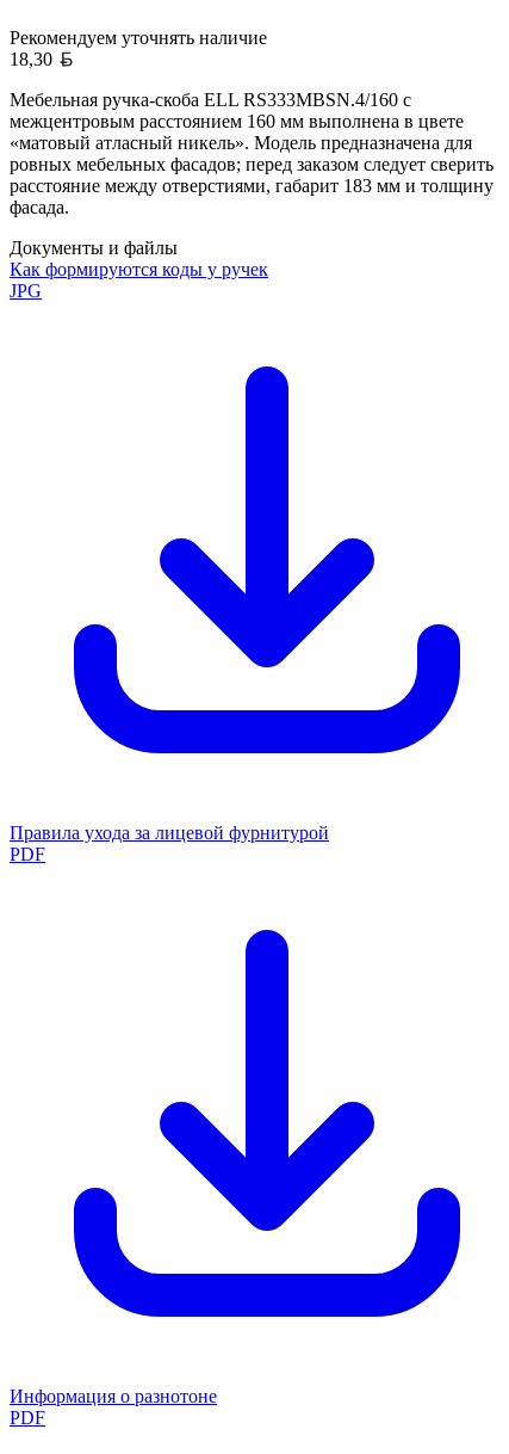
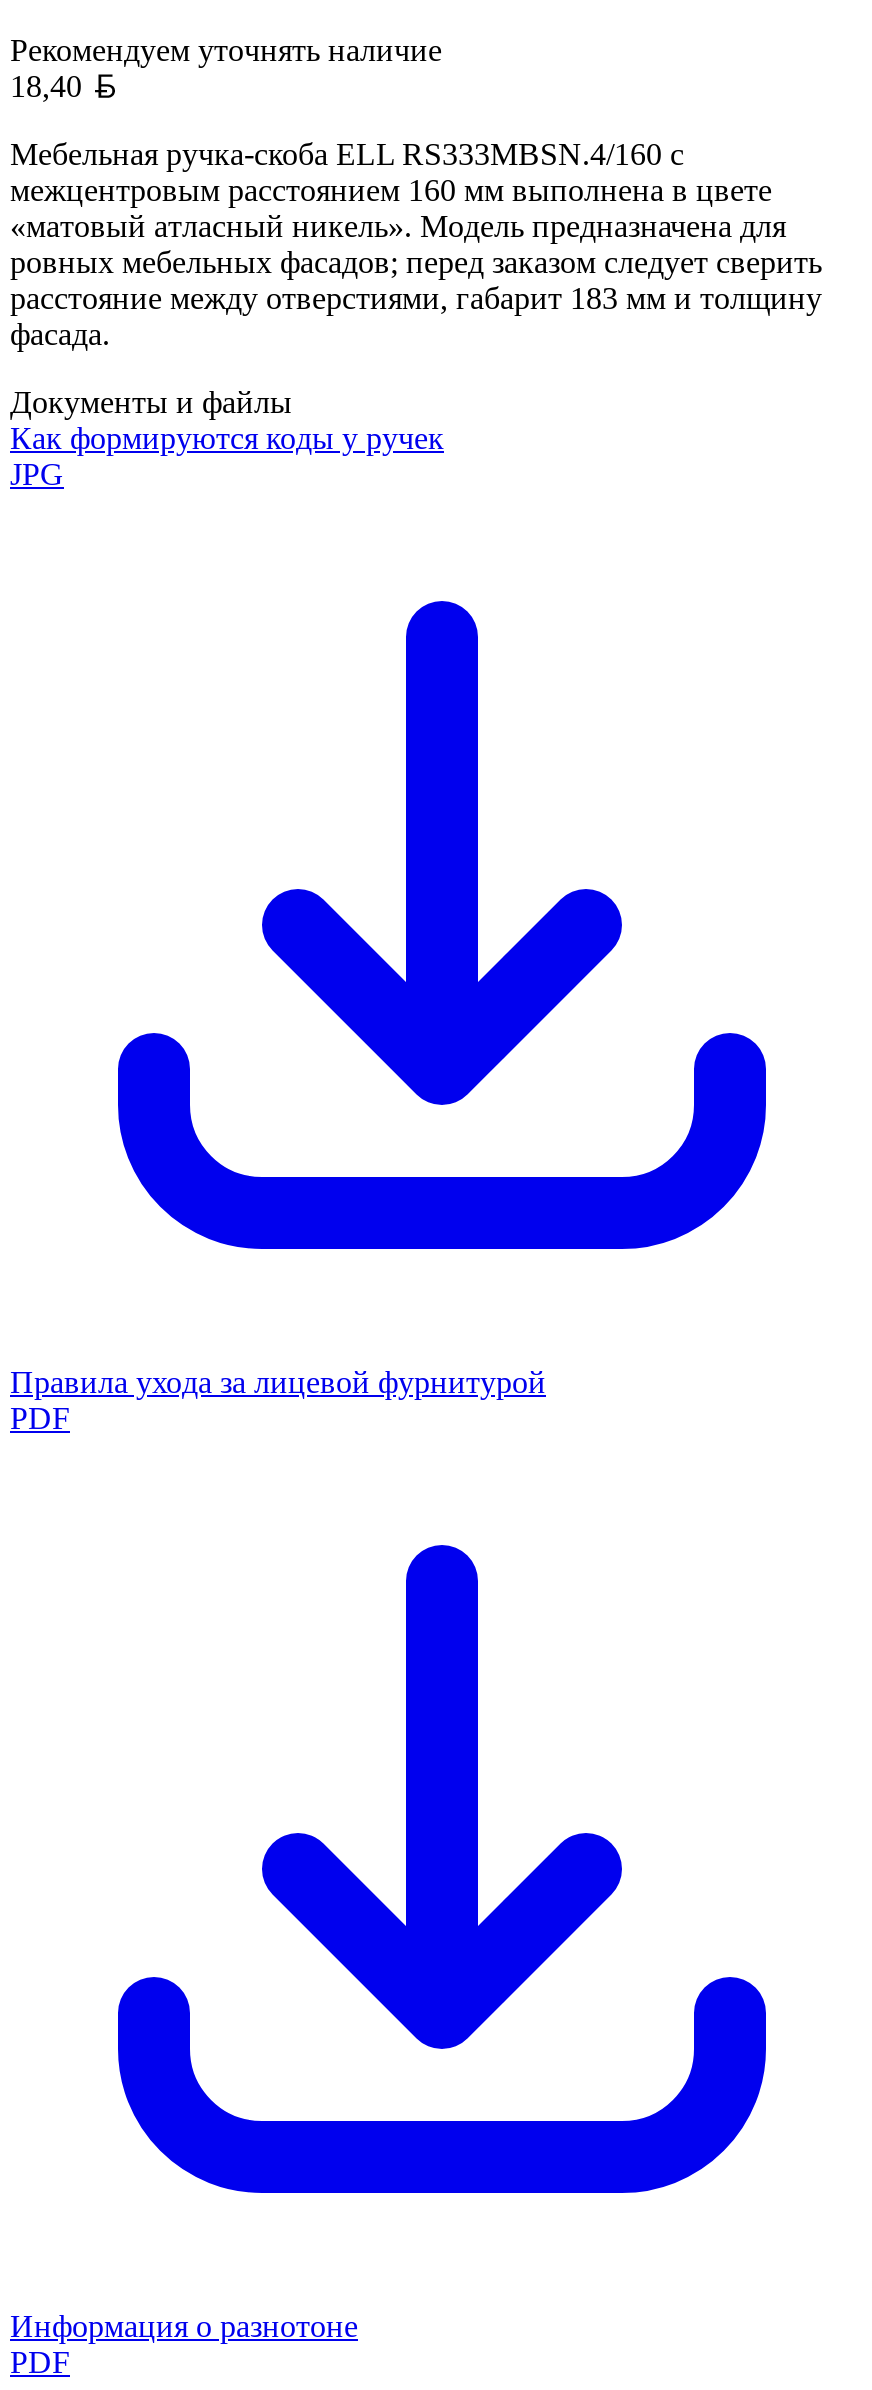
- 18,30
+ 18,40
